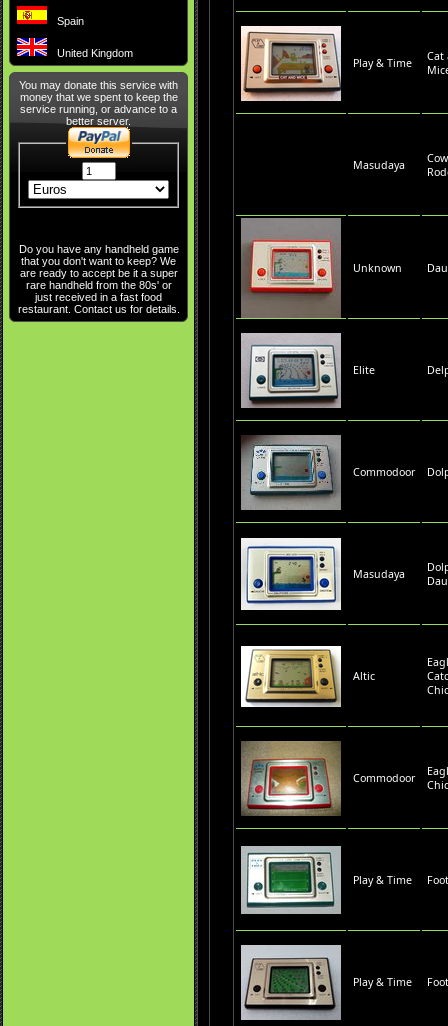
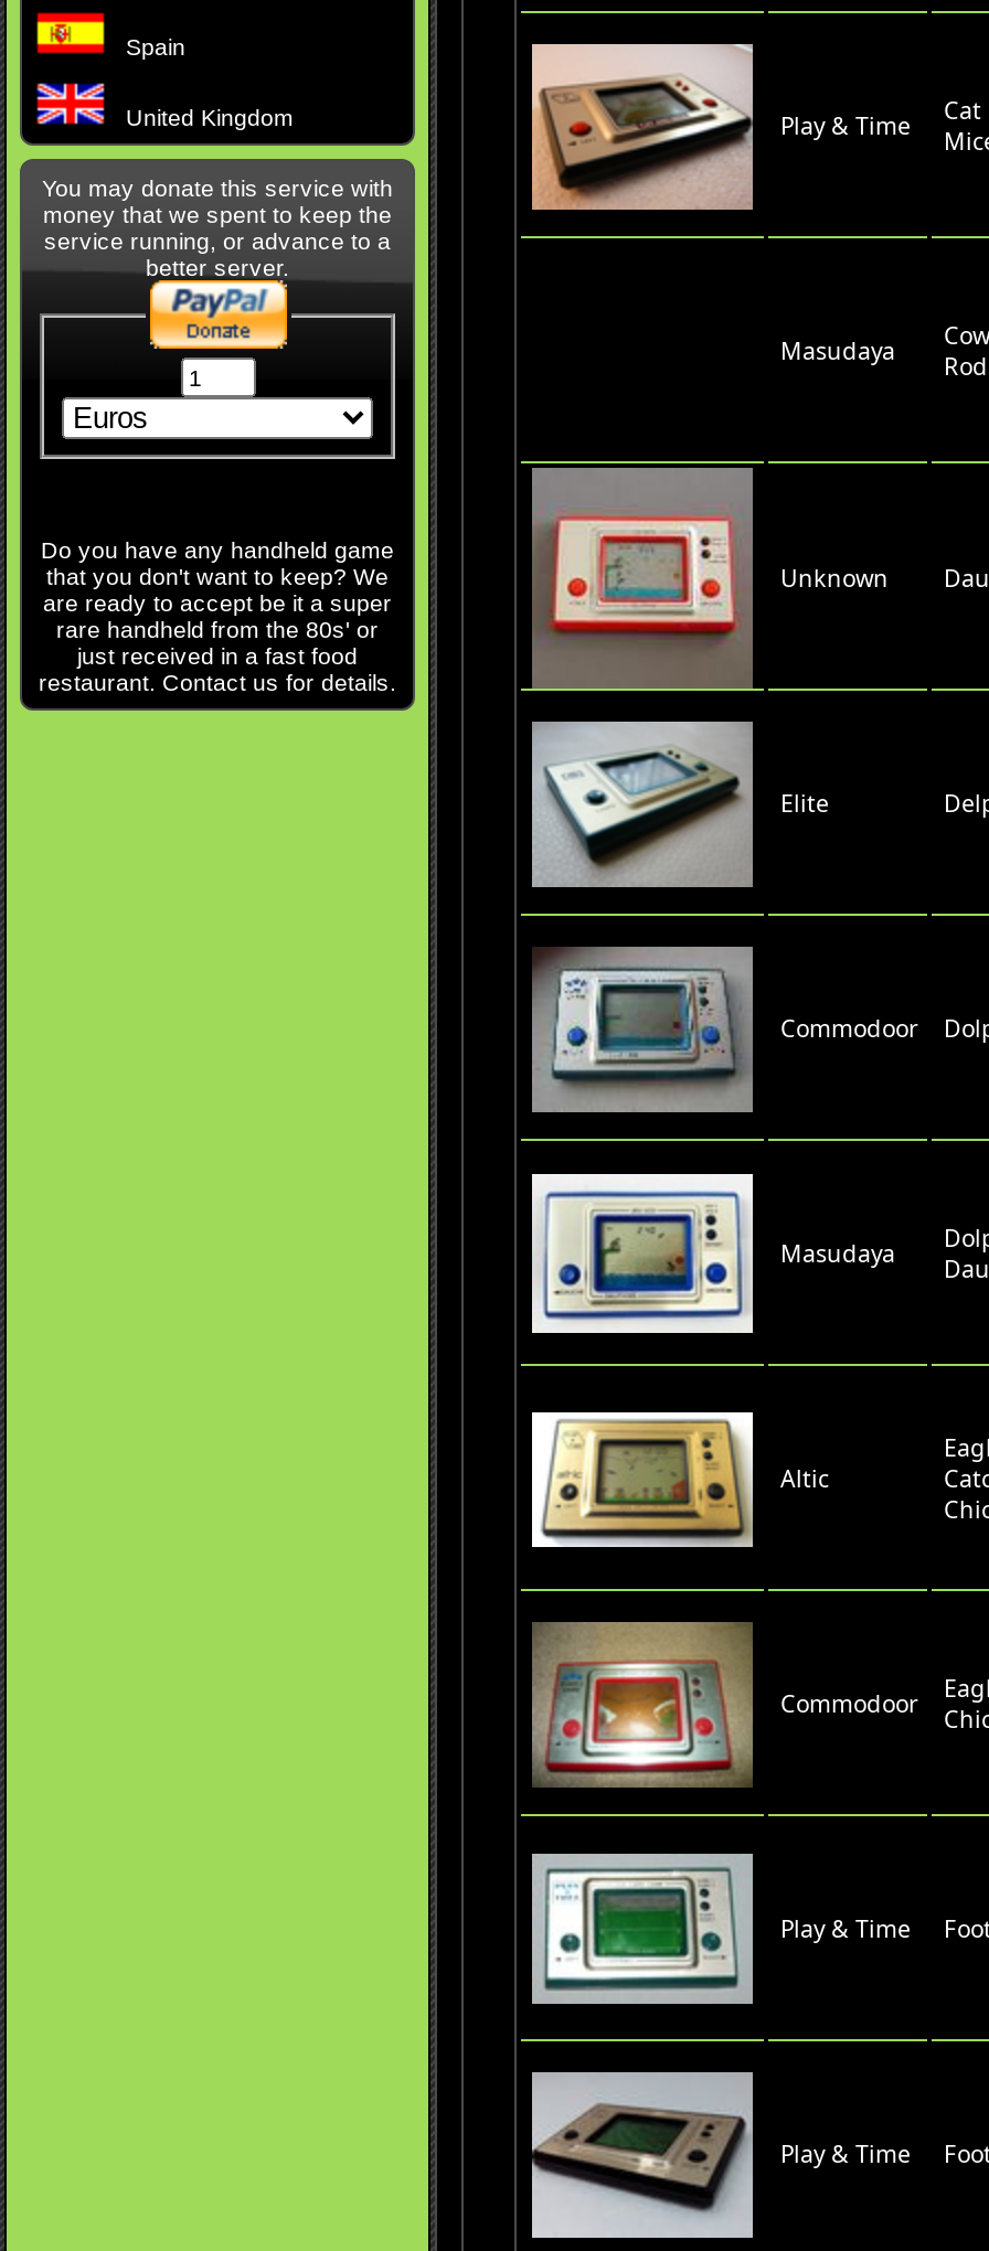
- [image]
+ [image]

- [image]
+ [image]

- [image]
+ [image]
